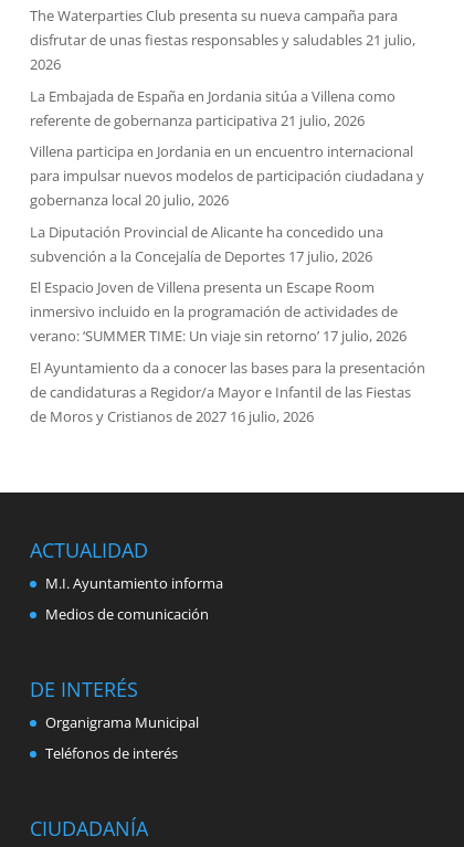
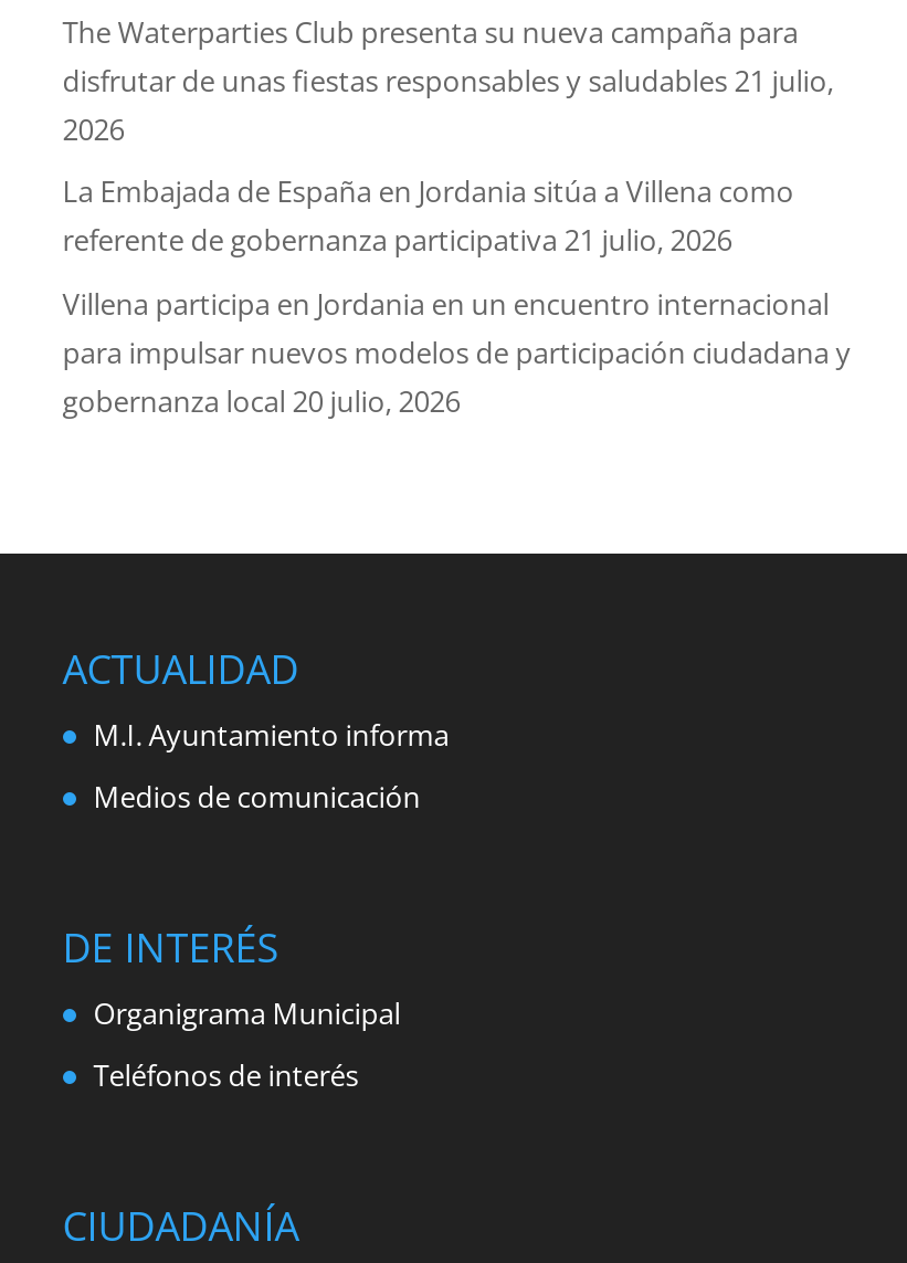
- La Diputación Provincial de Alicante ha concedido una
- subvención a la Concejalía de Deportes 17 julio, 2026
- El Espacio Joven de Villena presenta un Escape Room
- inmersivo incluido en la programación de actividades de
- verano: ‘SUMMER TIME: Un viaje sin retorno’ 17 julio, 2026
- El Ayuntamiento da a conocer las bases para la presentación
- de candidaturas a Regidor/a Mayor e Infantil de las Fiestas
- de Moros y Cristianos de 2027 16 julio, 2026
